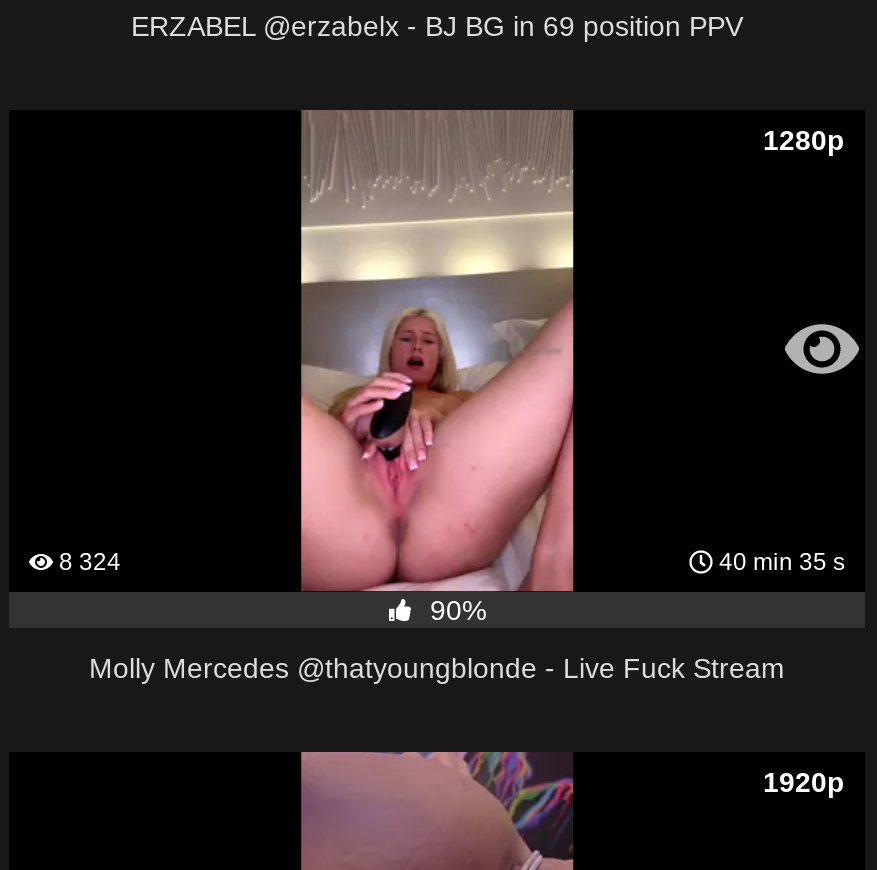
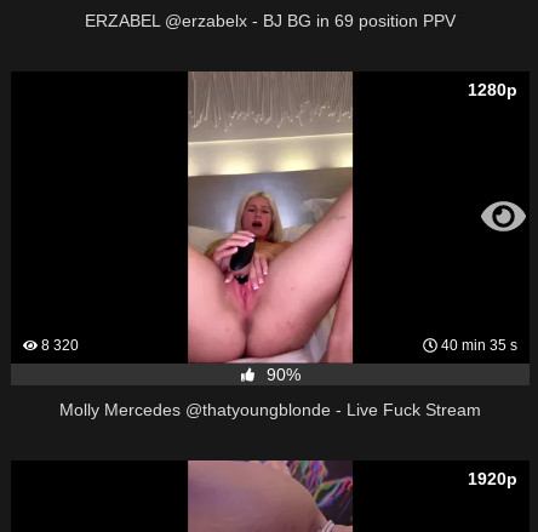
- 8 324
+ 8 320
